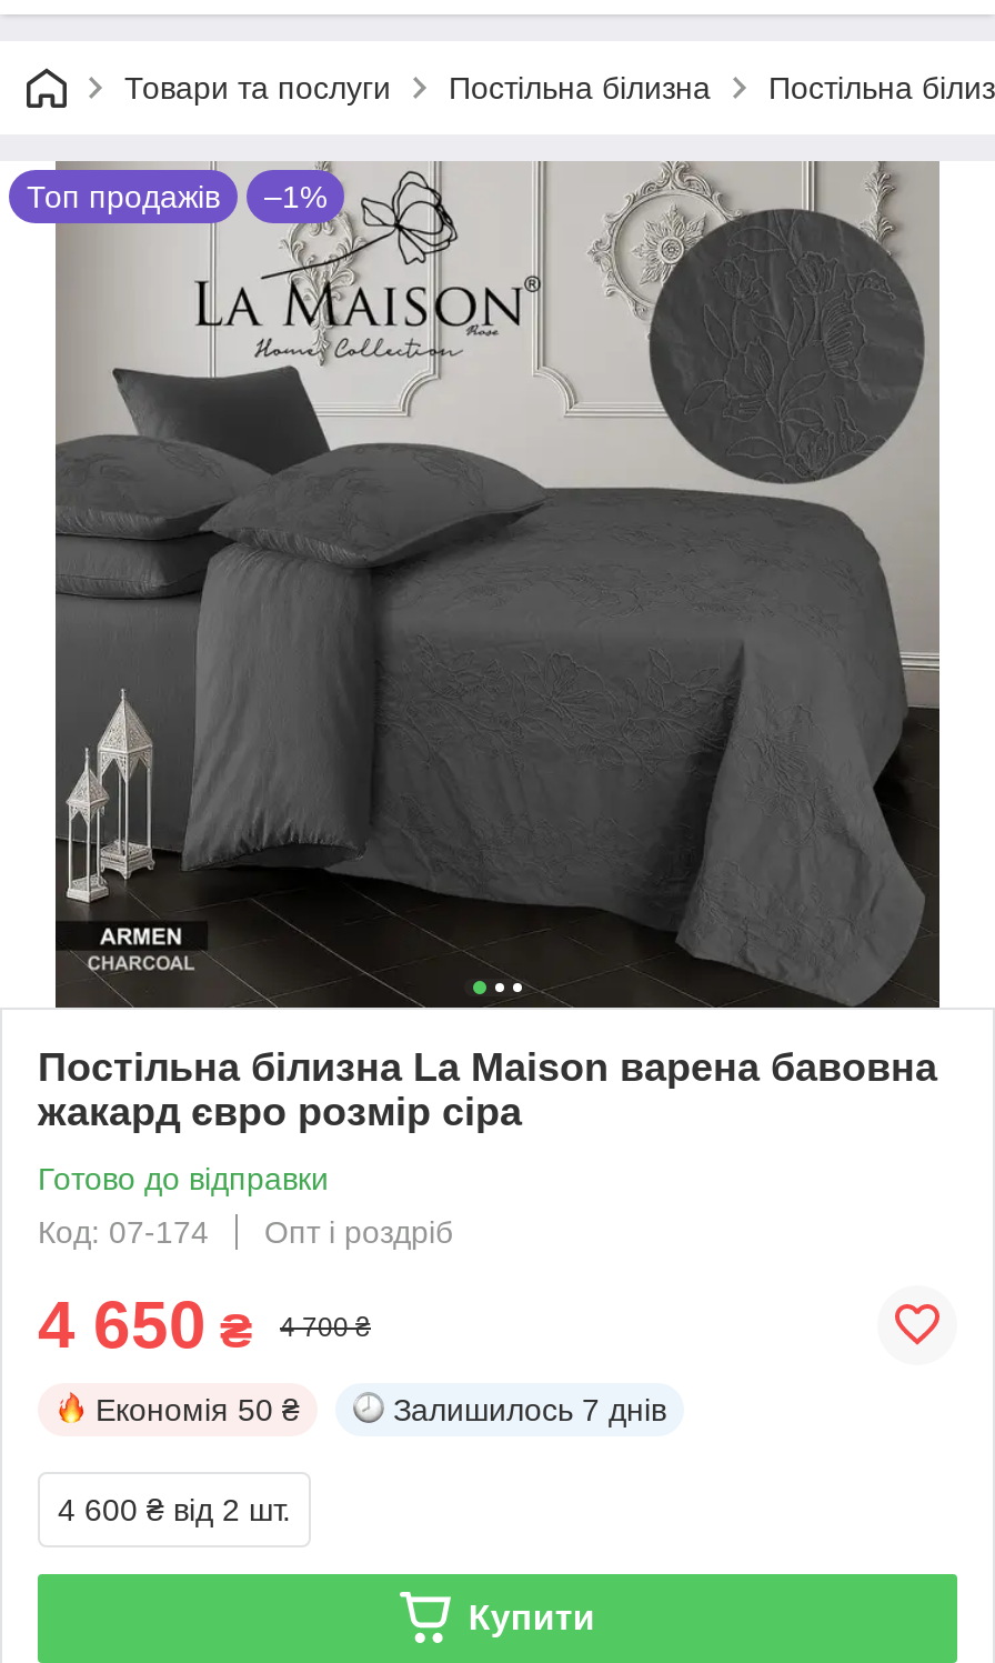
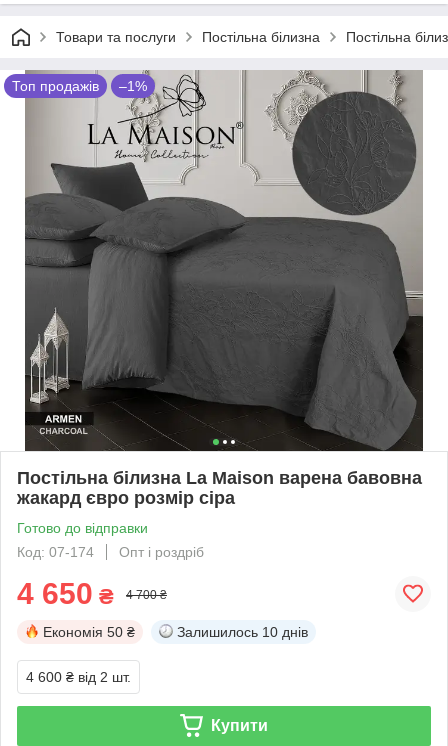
- Залишилось 7 днів
+ Залишилось 10 днів
